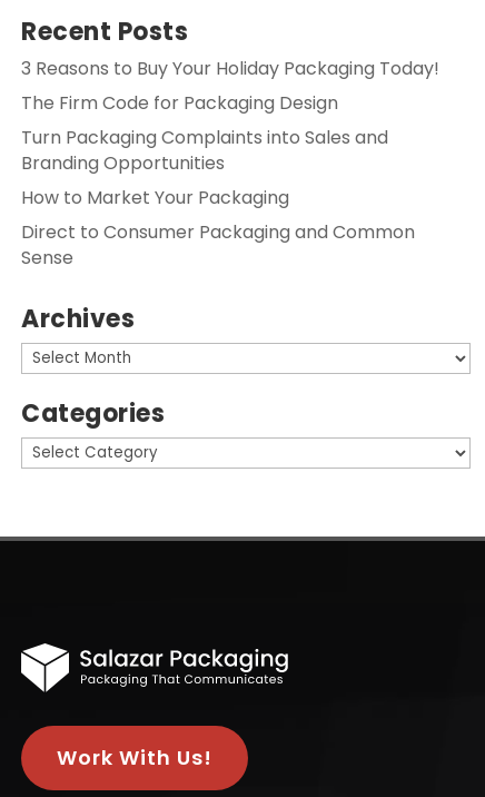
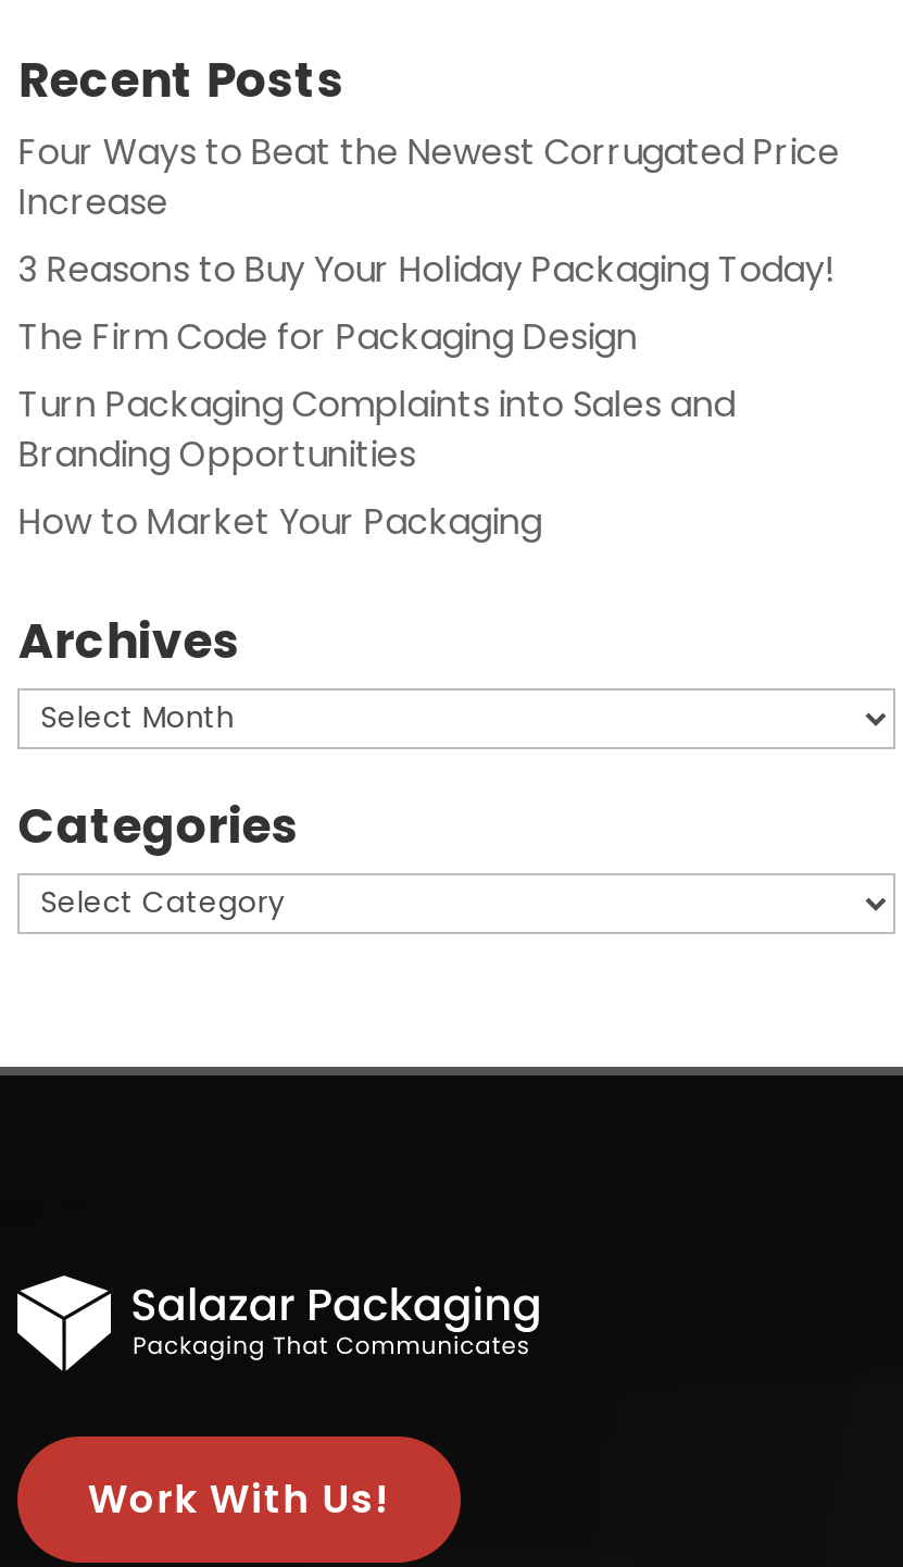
+ Four Ways to Beat the Newest Corrugated Price
+ Increase

moved down: 3 Reasons to Buy Your Holiday Packaging Today! | The Firm Code for Packaging Design | Turn Packaging Complaints into Sales and | Branding Opportunities | How to Market Your Packaging

- Direct to Consumer Packaging and Common
- Sense
